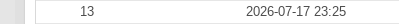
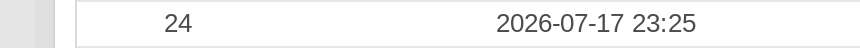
- 13
+ 24
